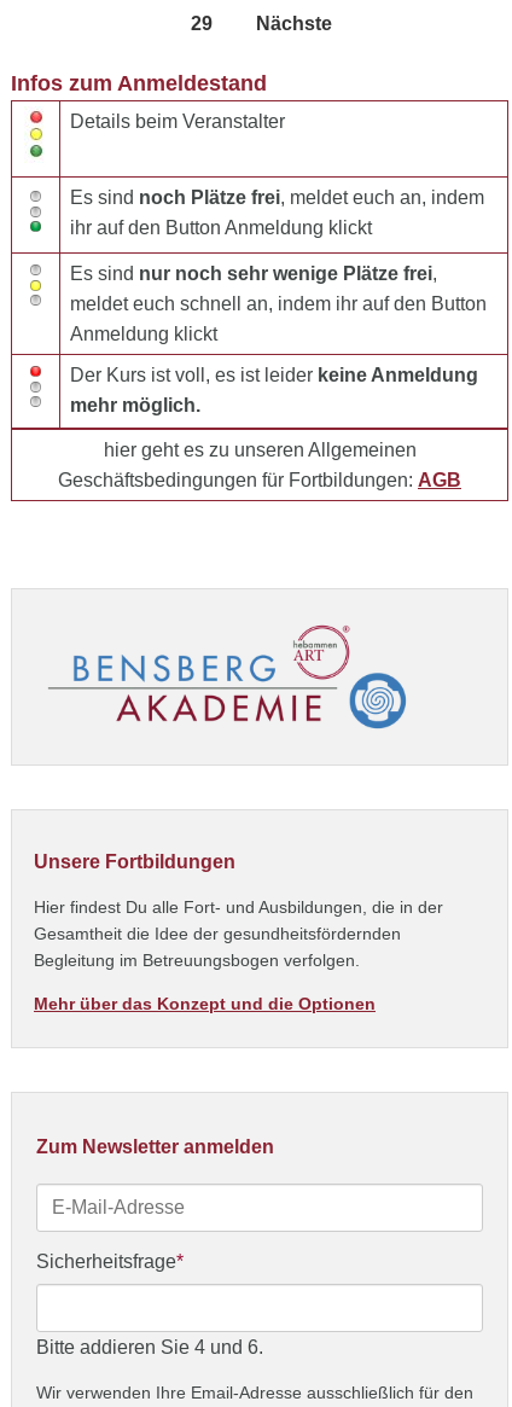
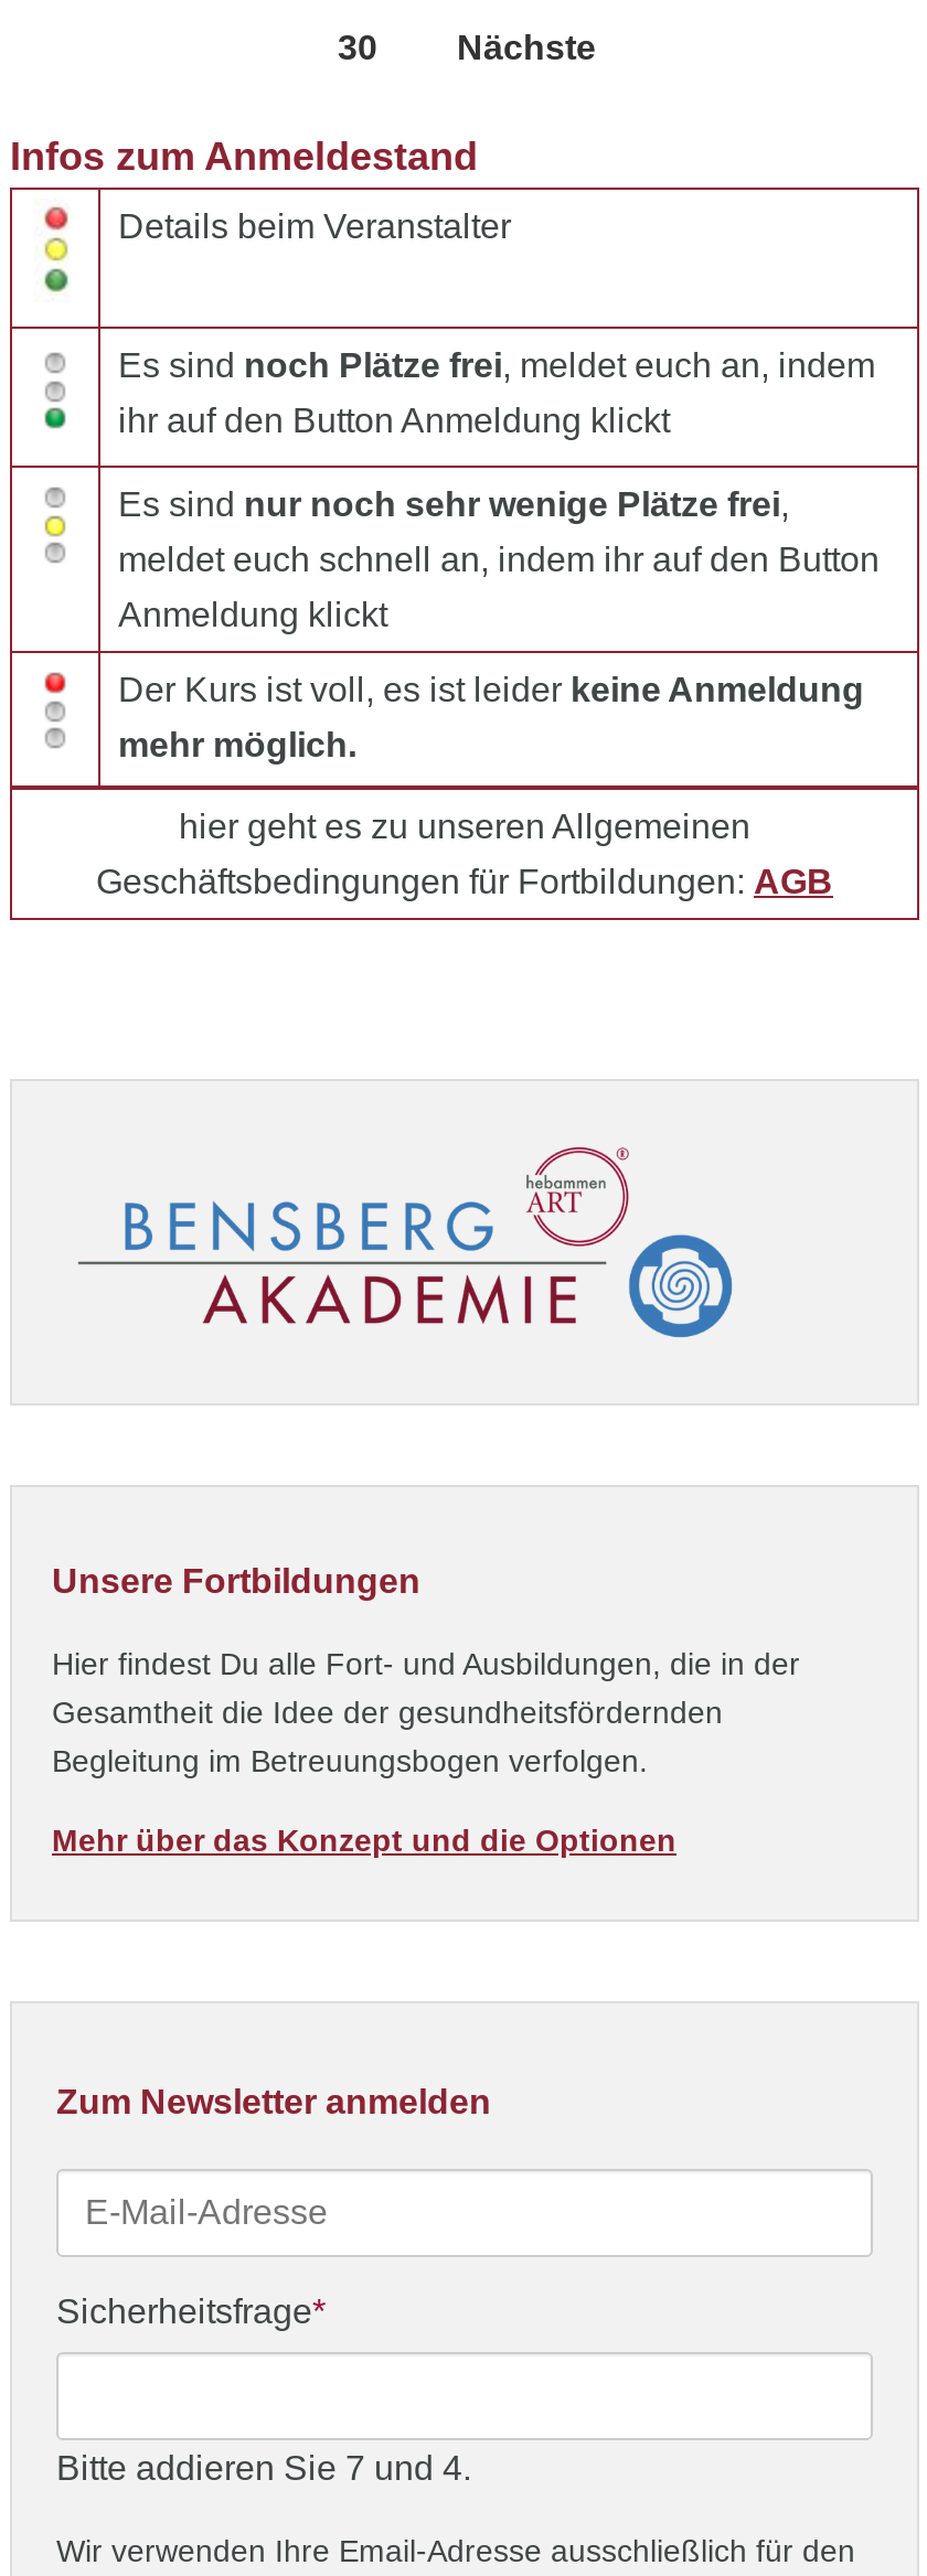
- 29
+ 30

- Bitte addieren Sie 4 und 6.
+ Bitte addieren Sie 7 und 4.
